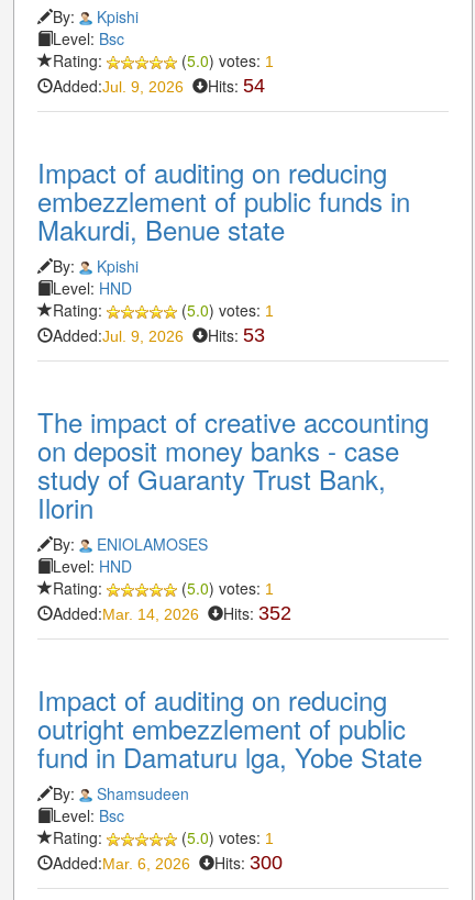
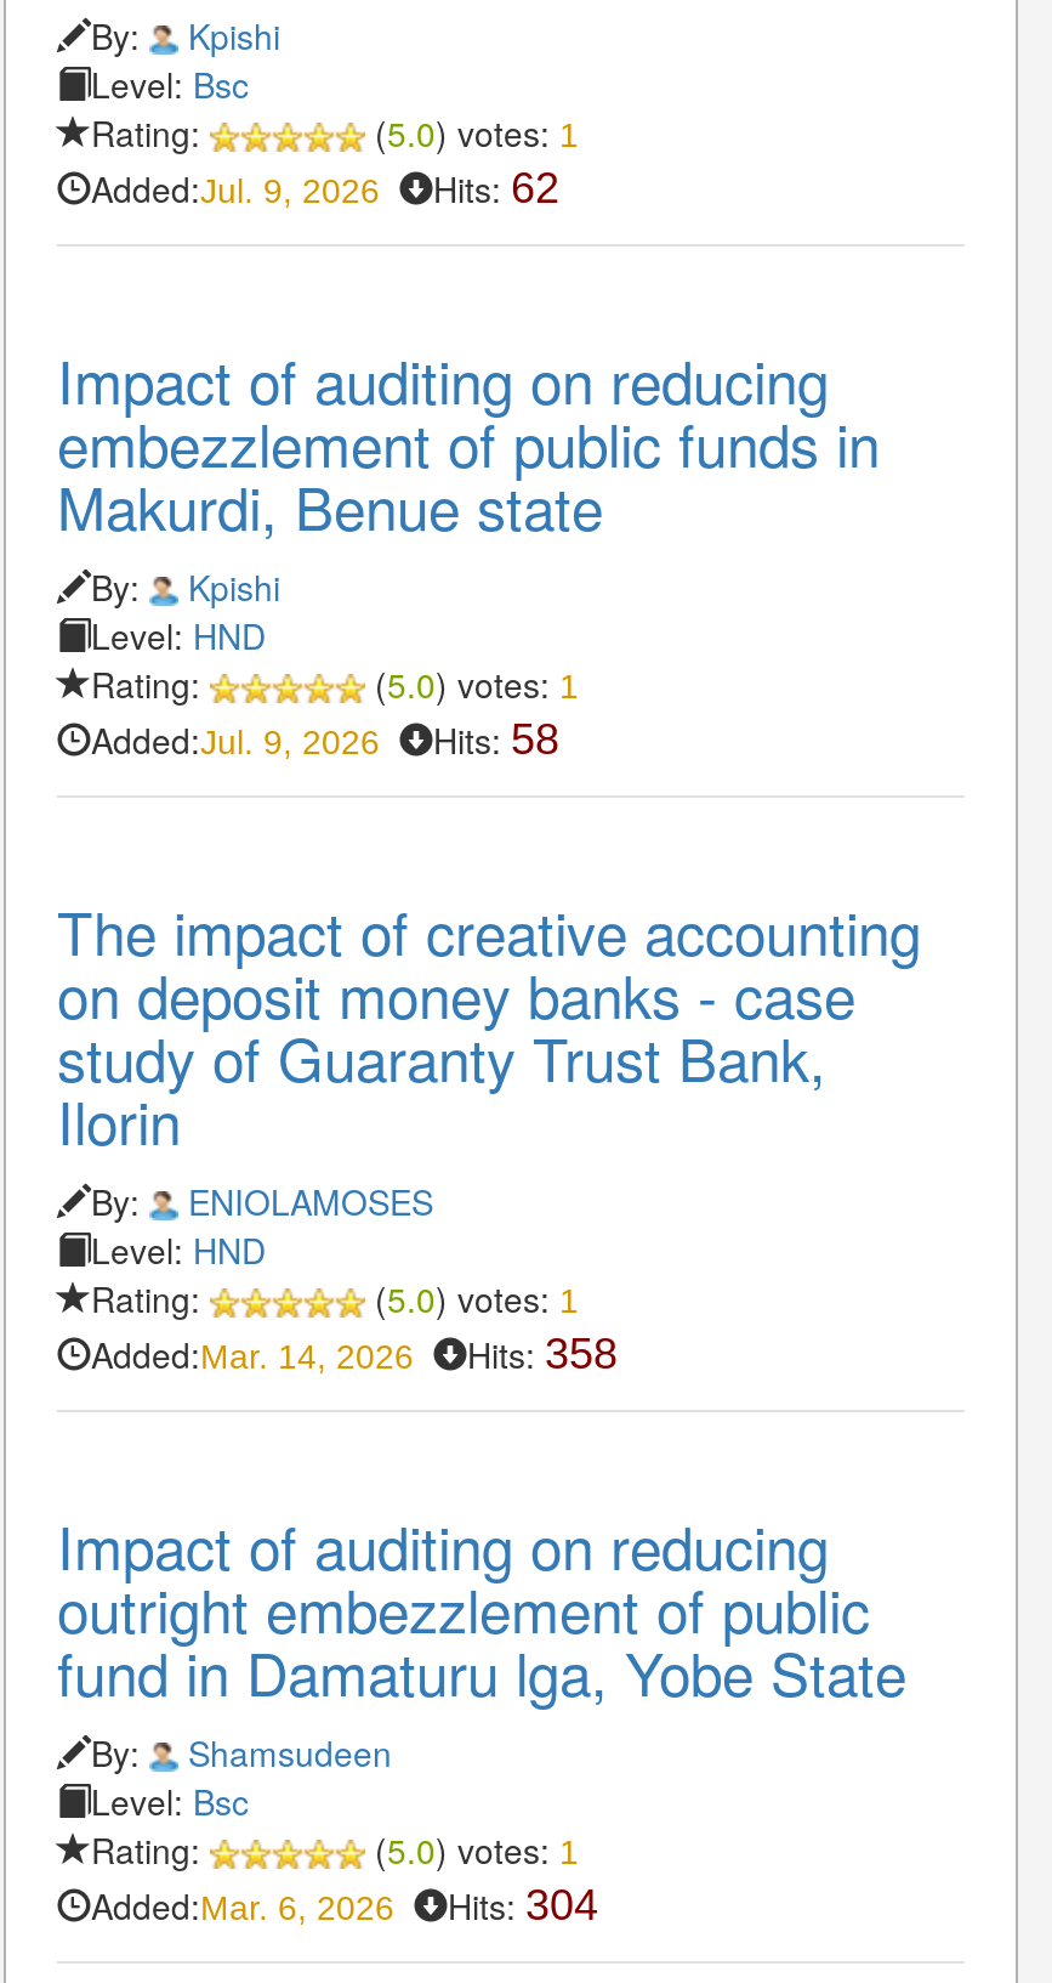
- Added:Jul. 9, 2026 Hits: 54
+ Added:Jul. 9, 2026 Hits: 62

- Added:Jul. 9, 2026 Hits: 53
+ Added:Jul. 9, 2026 Hits: 58

- Added:Mar. 14, 2026 Hits: 352
+ Added:Mar. 14, 2026 Hits: 358

- Added:Mar. 6, 2026 Hits: 300
+ Added:Mar. 6, 2026 Hits: 304
